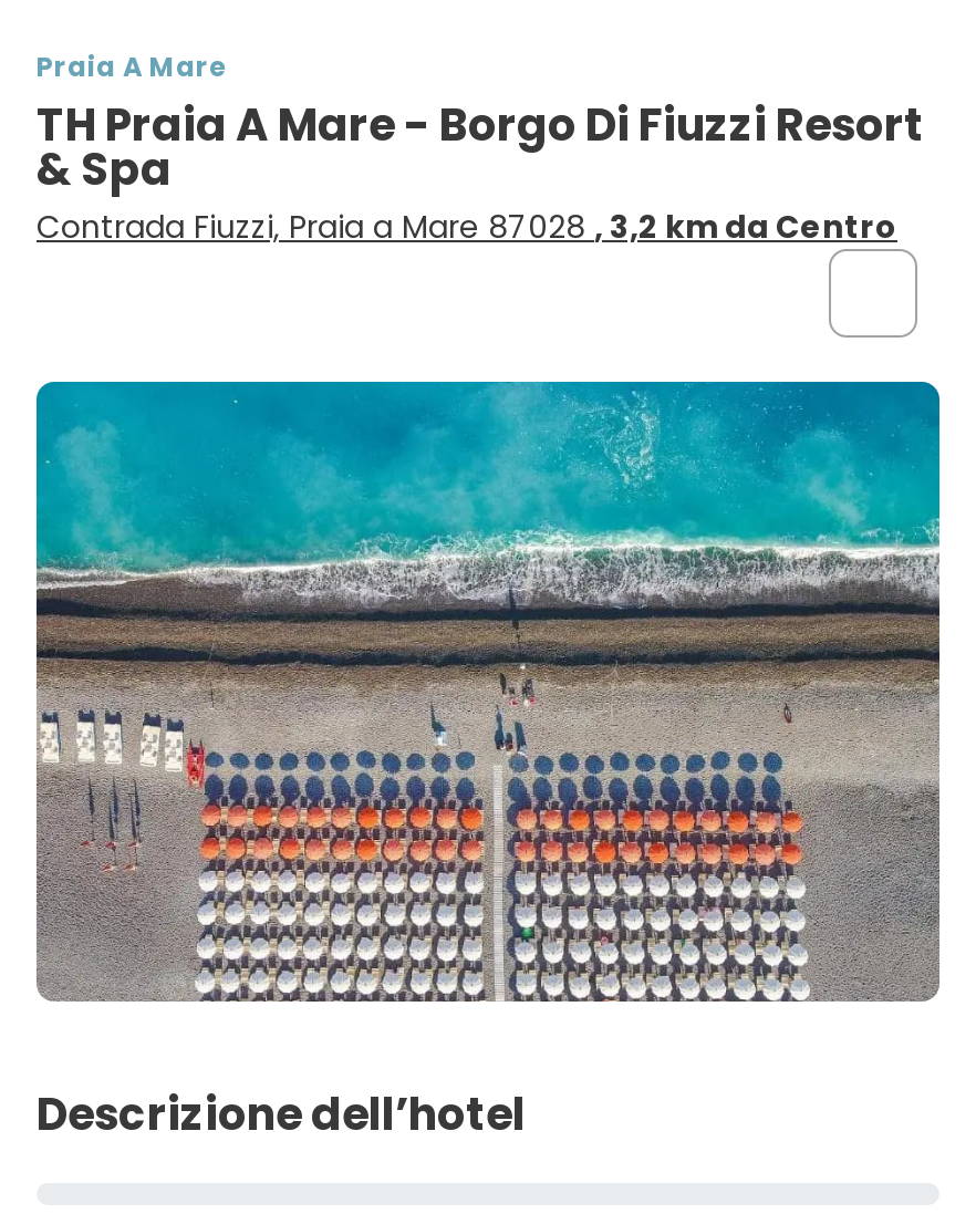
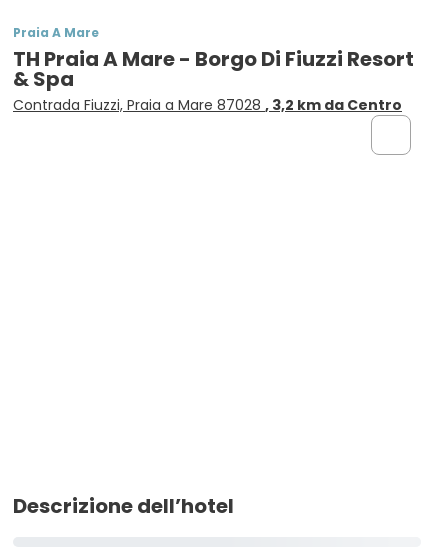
- [image]
